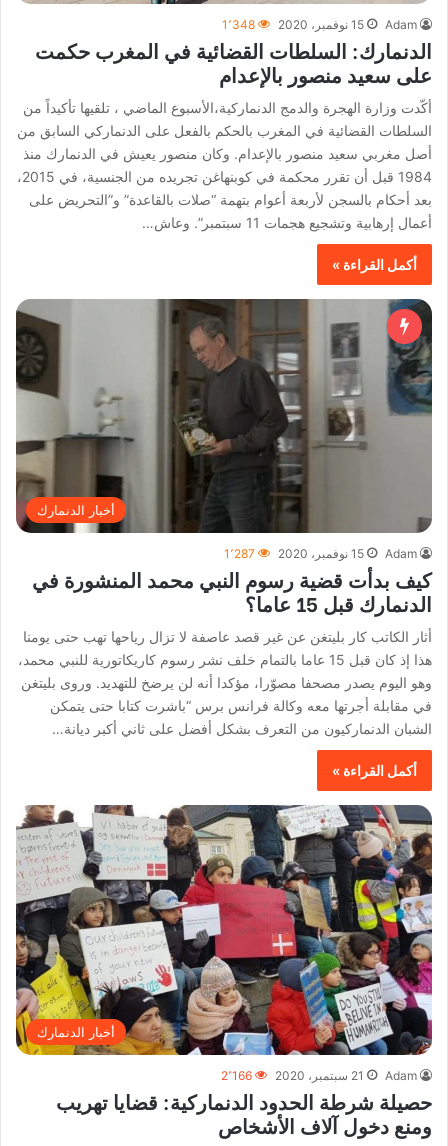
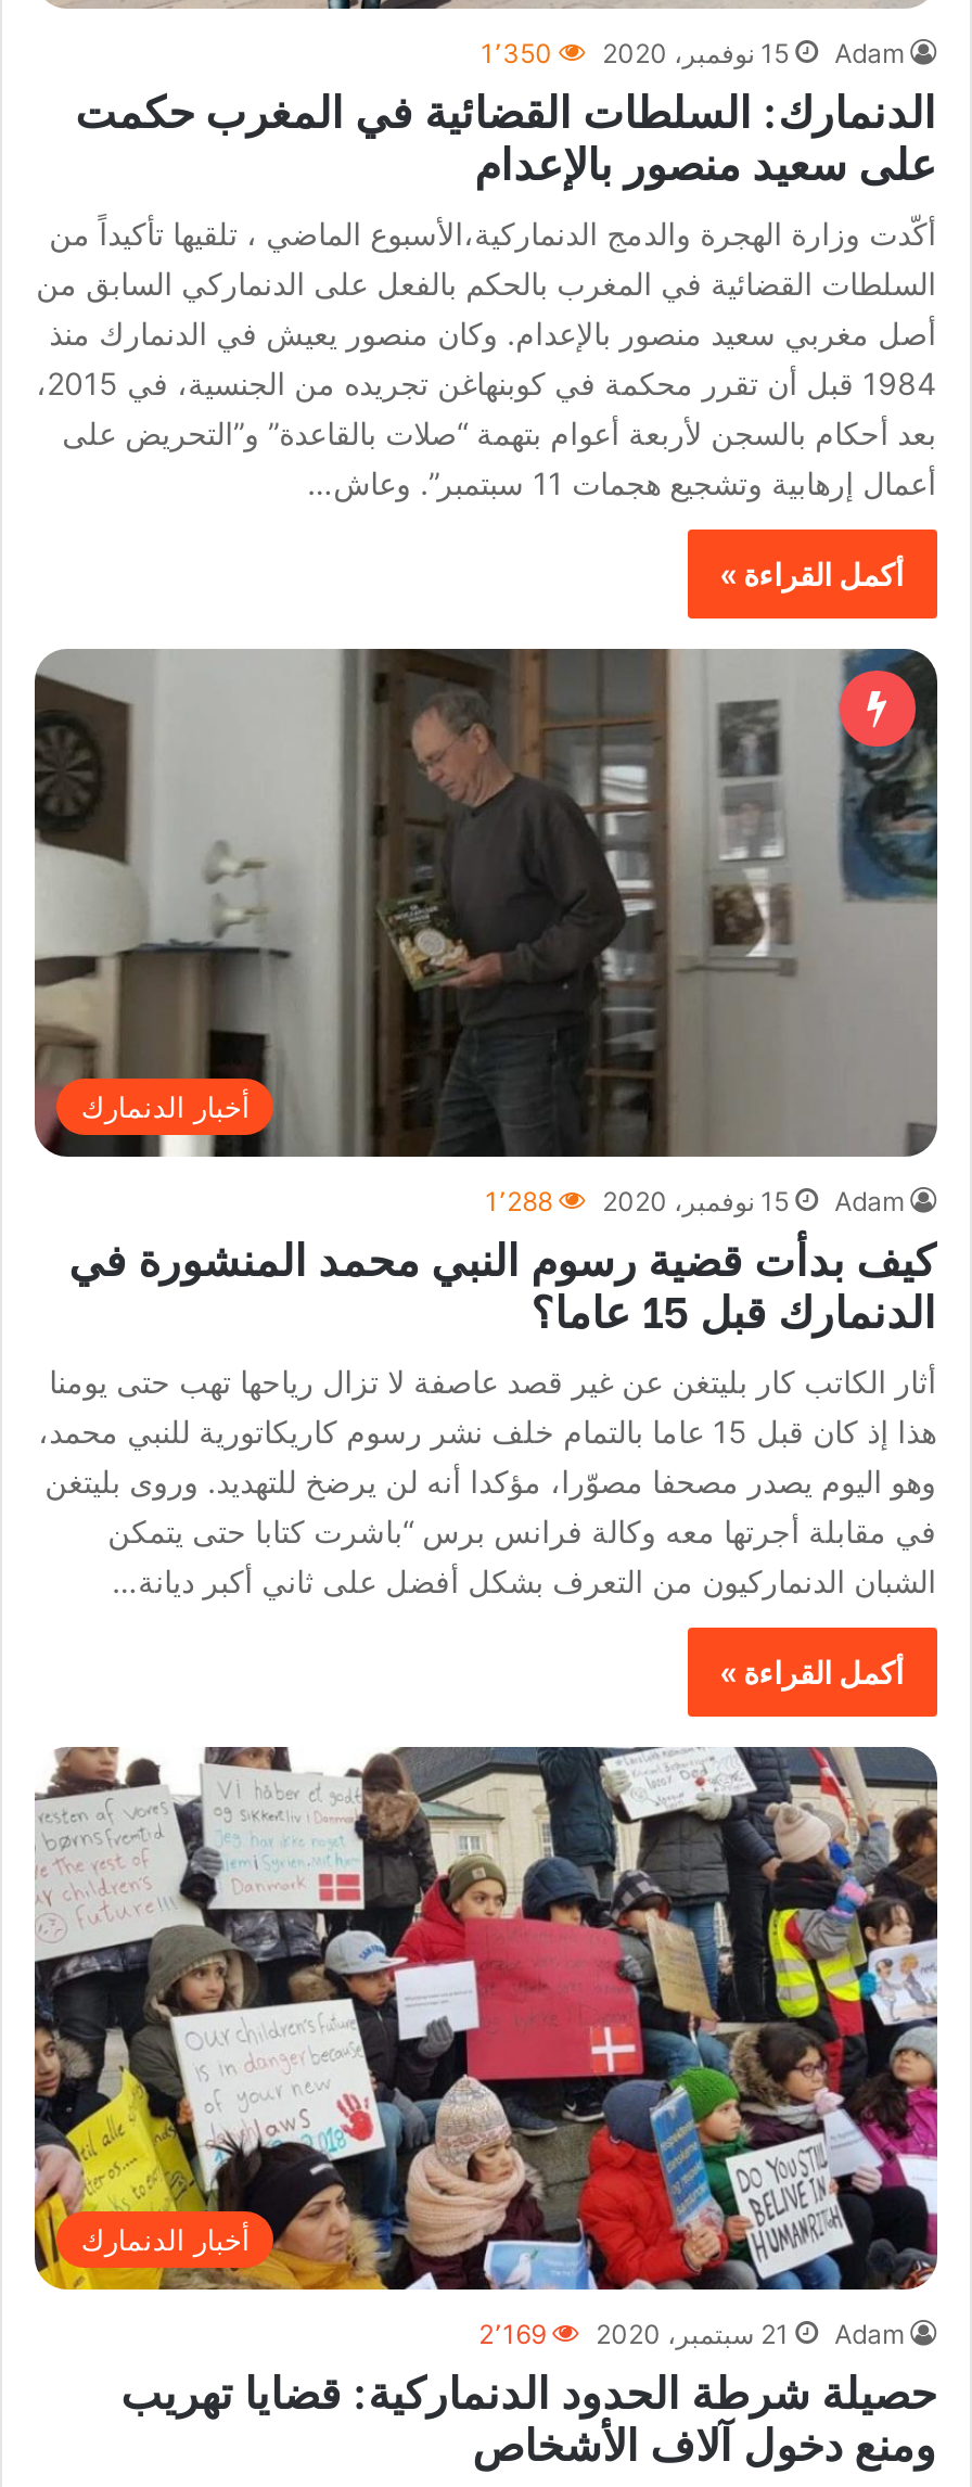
- 1٬348
+ 1٬350

- 1٬287
+ 1٬288

- 2٬166
+ 2٬169
